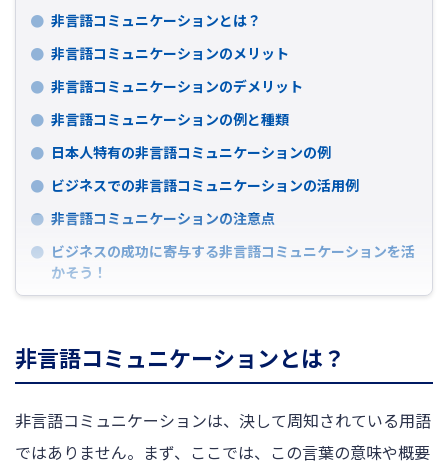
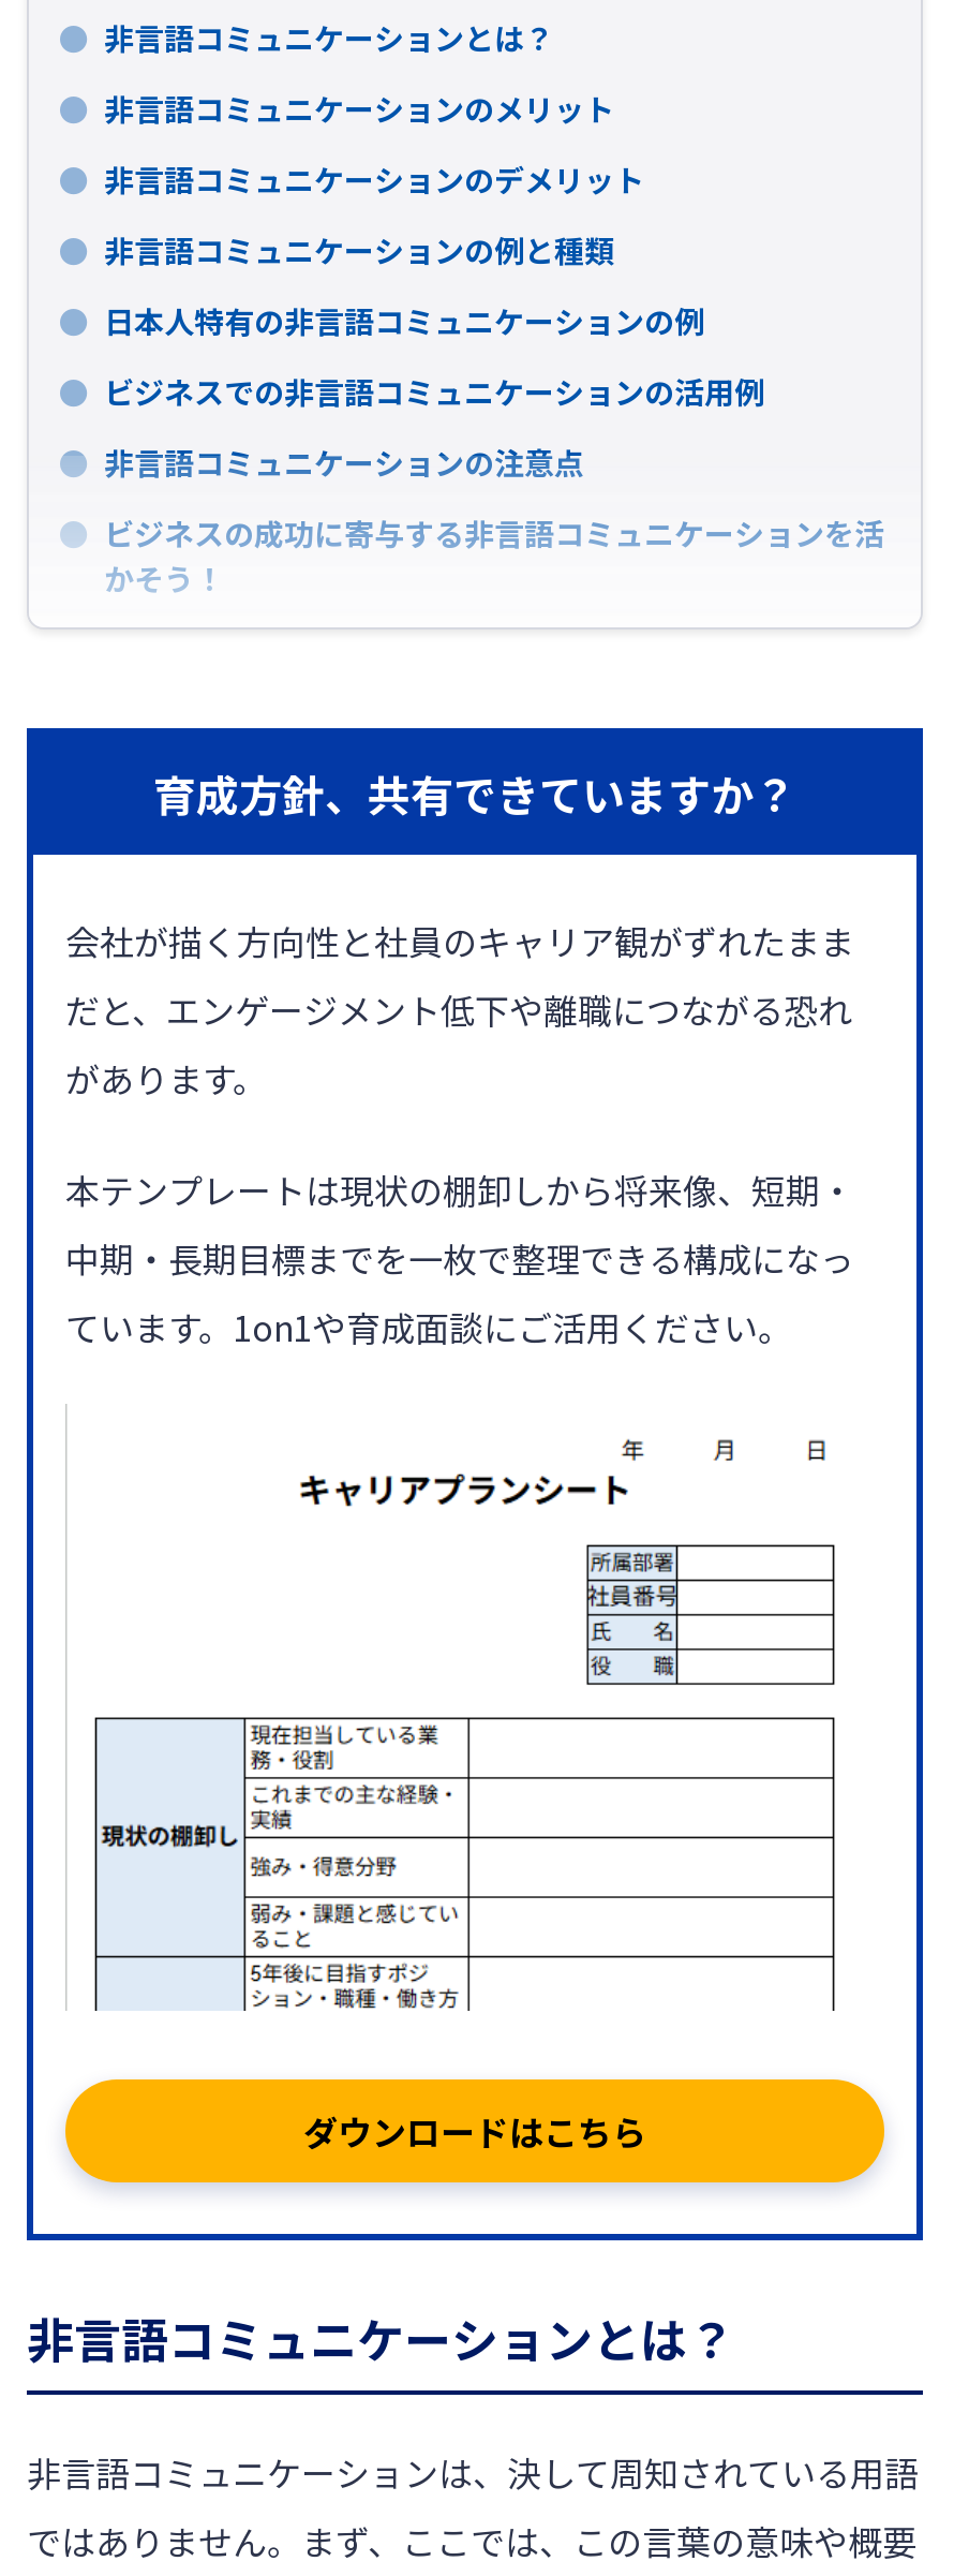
+ [image]
+ 育成方針、共有できていますか？
+ 会社が描く方向性と社員のキャリア観がずれたまま
+ だと、エンゲージメント低下や離職につながる恐れ
+ があります。
+ 本テンプレートは現状の棚卸しから将来像、短期・
+ 中期・長期目標までを一枚で整理できる構成になっ
+ ています。1on1や育成面談にご活用ください。

+ ダウンロードはこちら
